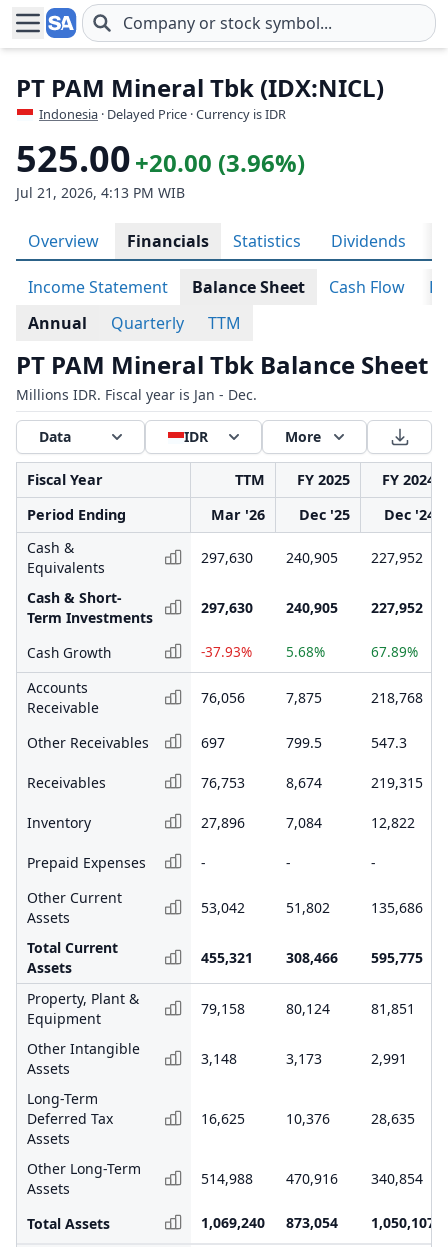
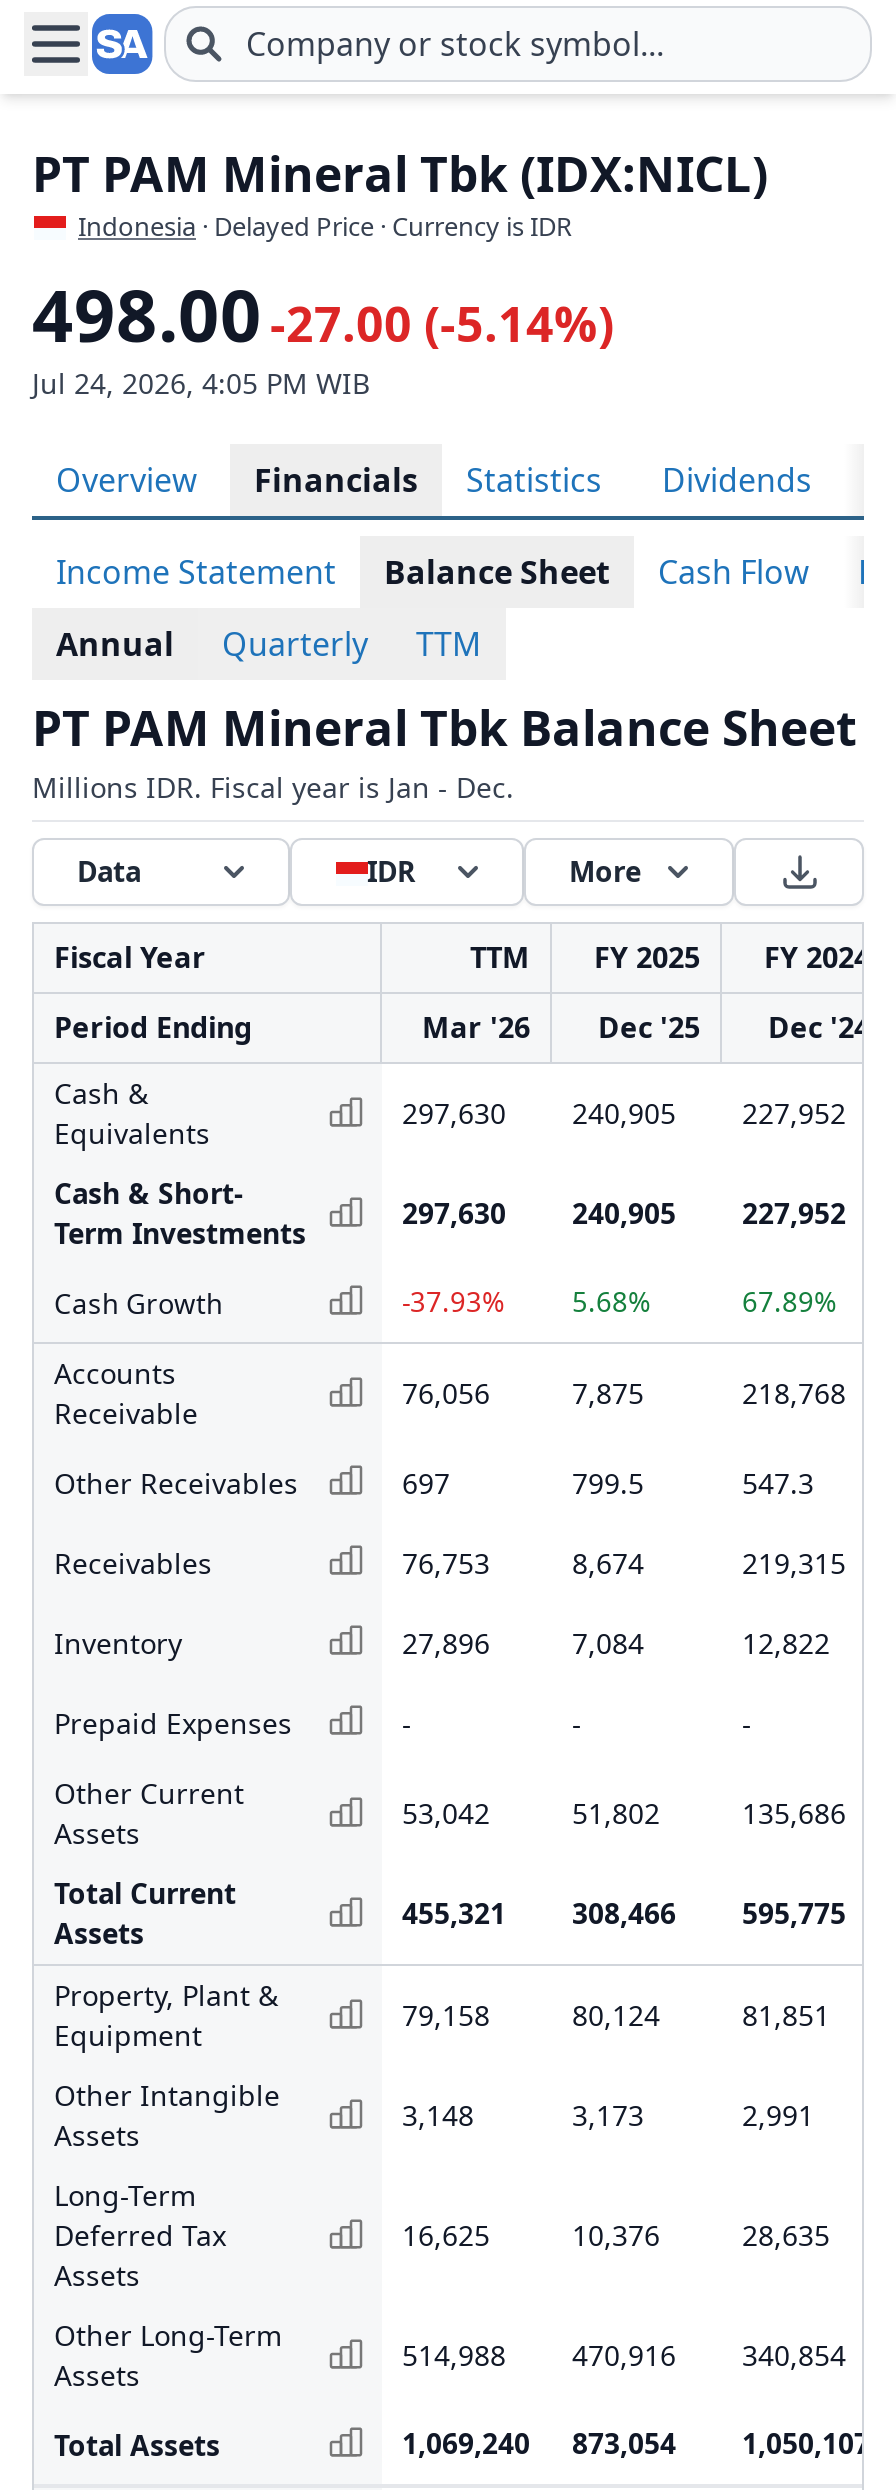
- 525.00 +20.00 (3.96%)
+ 498.00 -27.00 (-5.14%)

- Jul 21, 2026, 4:13 PM WIB
+ Jul 24, 2026, 4:05 PM WIB
